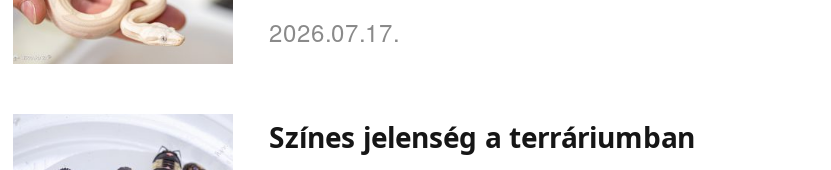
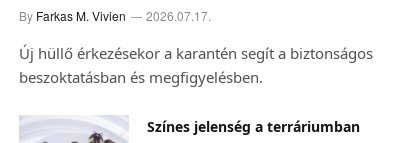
+ By Farkas M. Vivien

+ Új hüllő érkezésekor a karantén segít a biztonságos
+ beszoktatásban és megfigyelésben.
